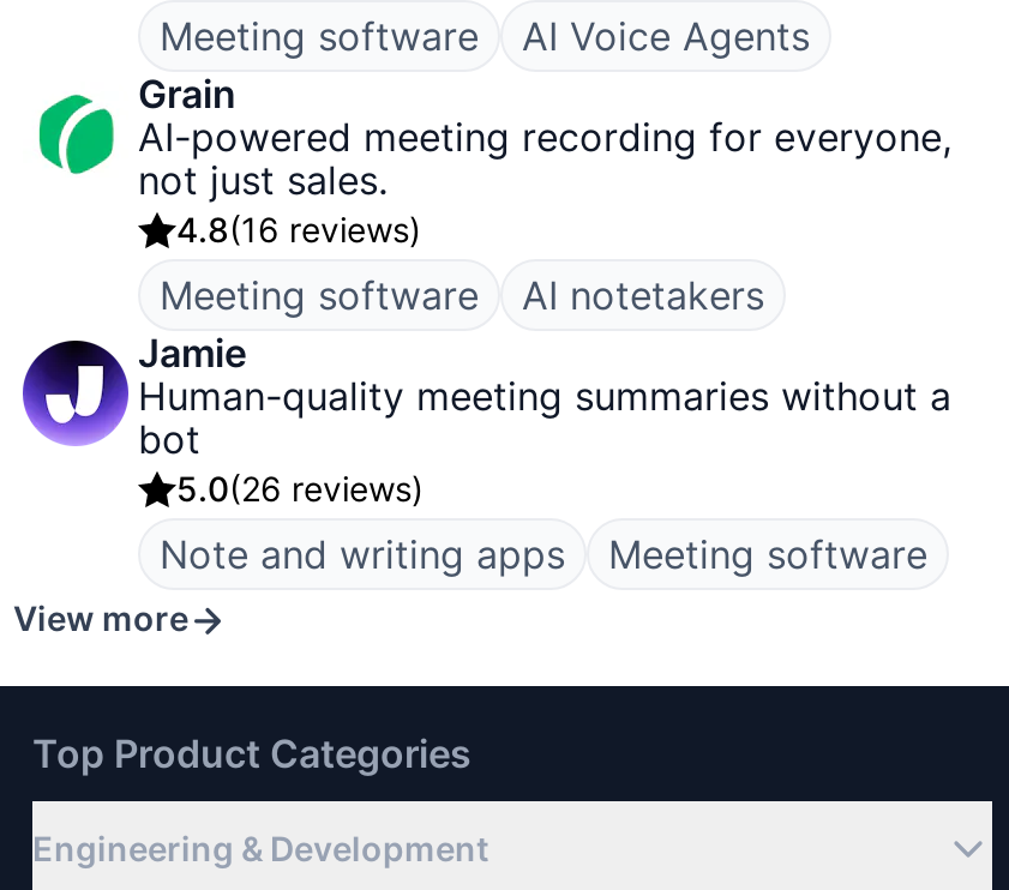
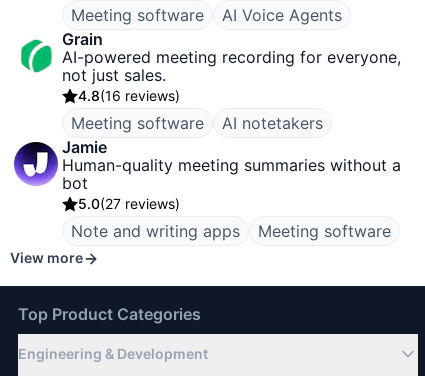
- 5.0(26 reviews)
+ 5.0(27 reviews)
